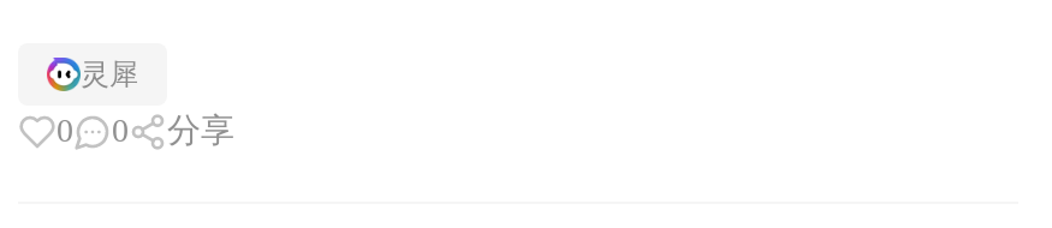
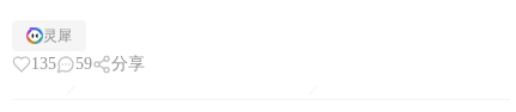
- 0
+ 135

- 0
+ 59
